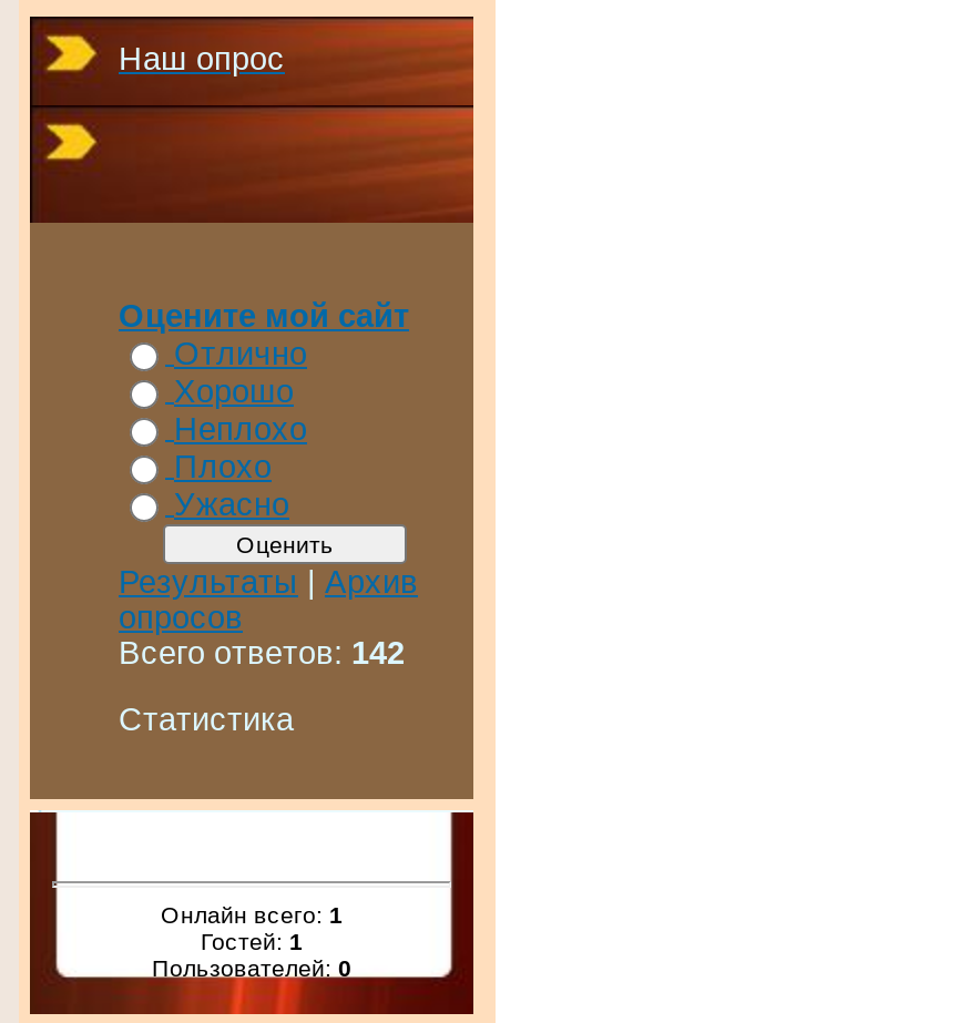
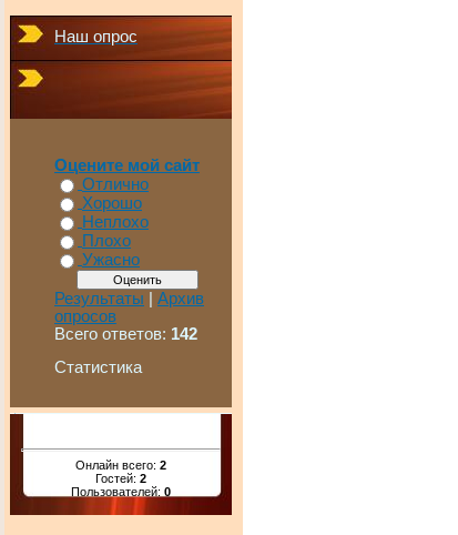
- Онлайн всего: 1
+ Онлайн всего: 2

- Гостей: 1
+ Гостей: 2
